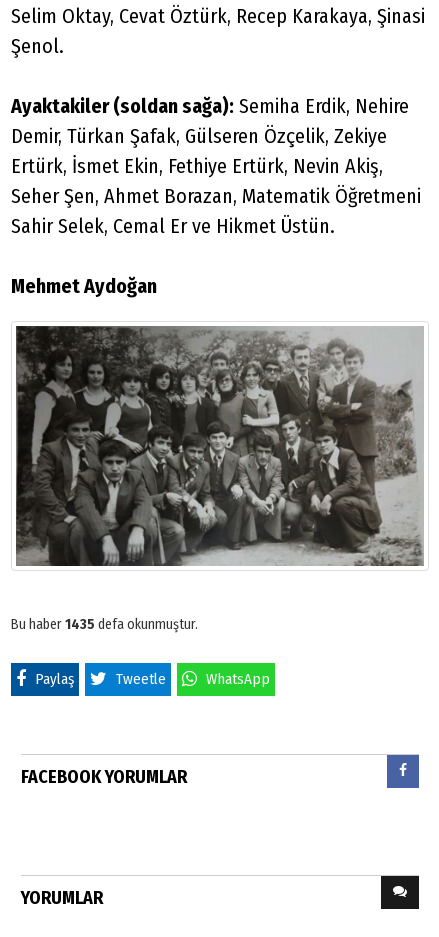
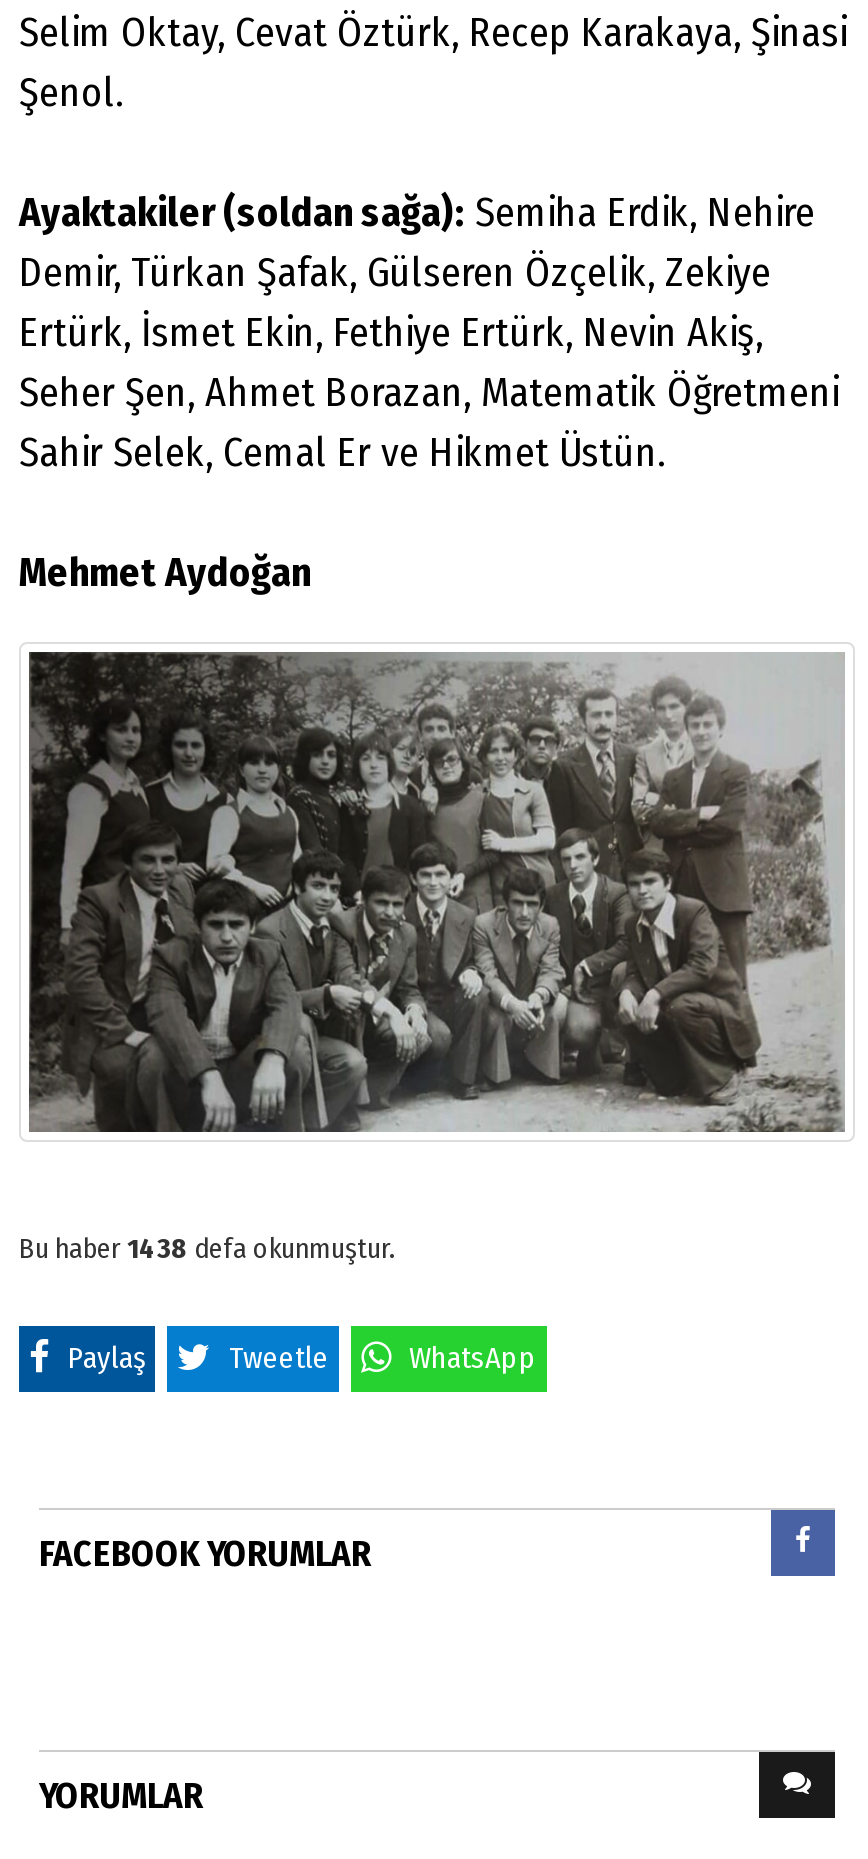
- Bu haber 1435 defa okunmuştur.
+ Bu haber 1438 defa okunmuştur.
